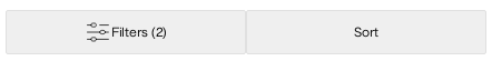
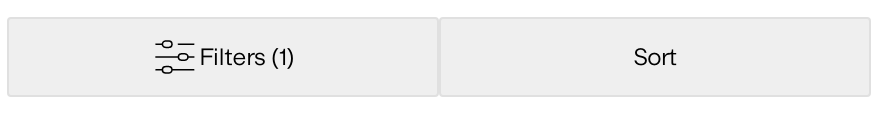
- Filters (2)
+ Filters (1)
